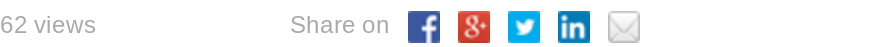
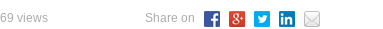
- 62 views
+ 69 views
